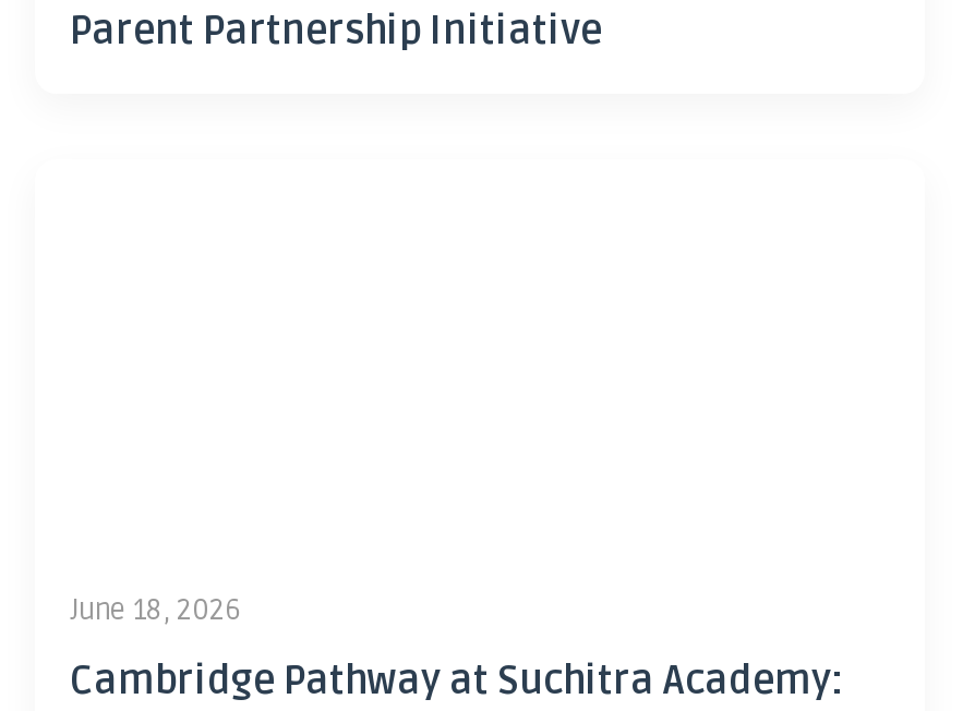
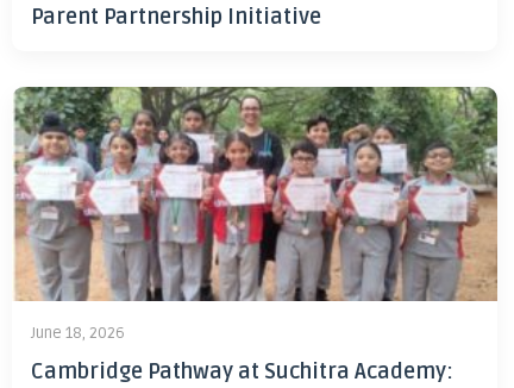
+ [image]
